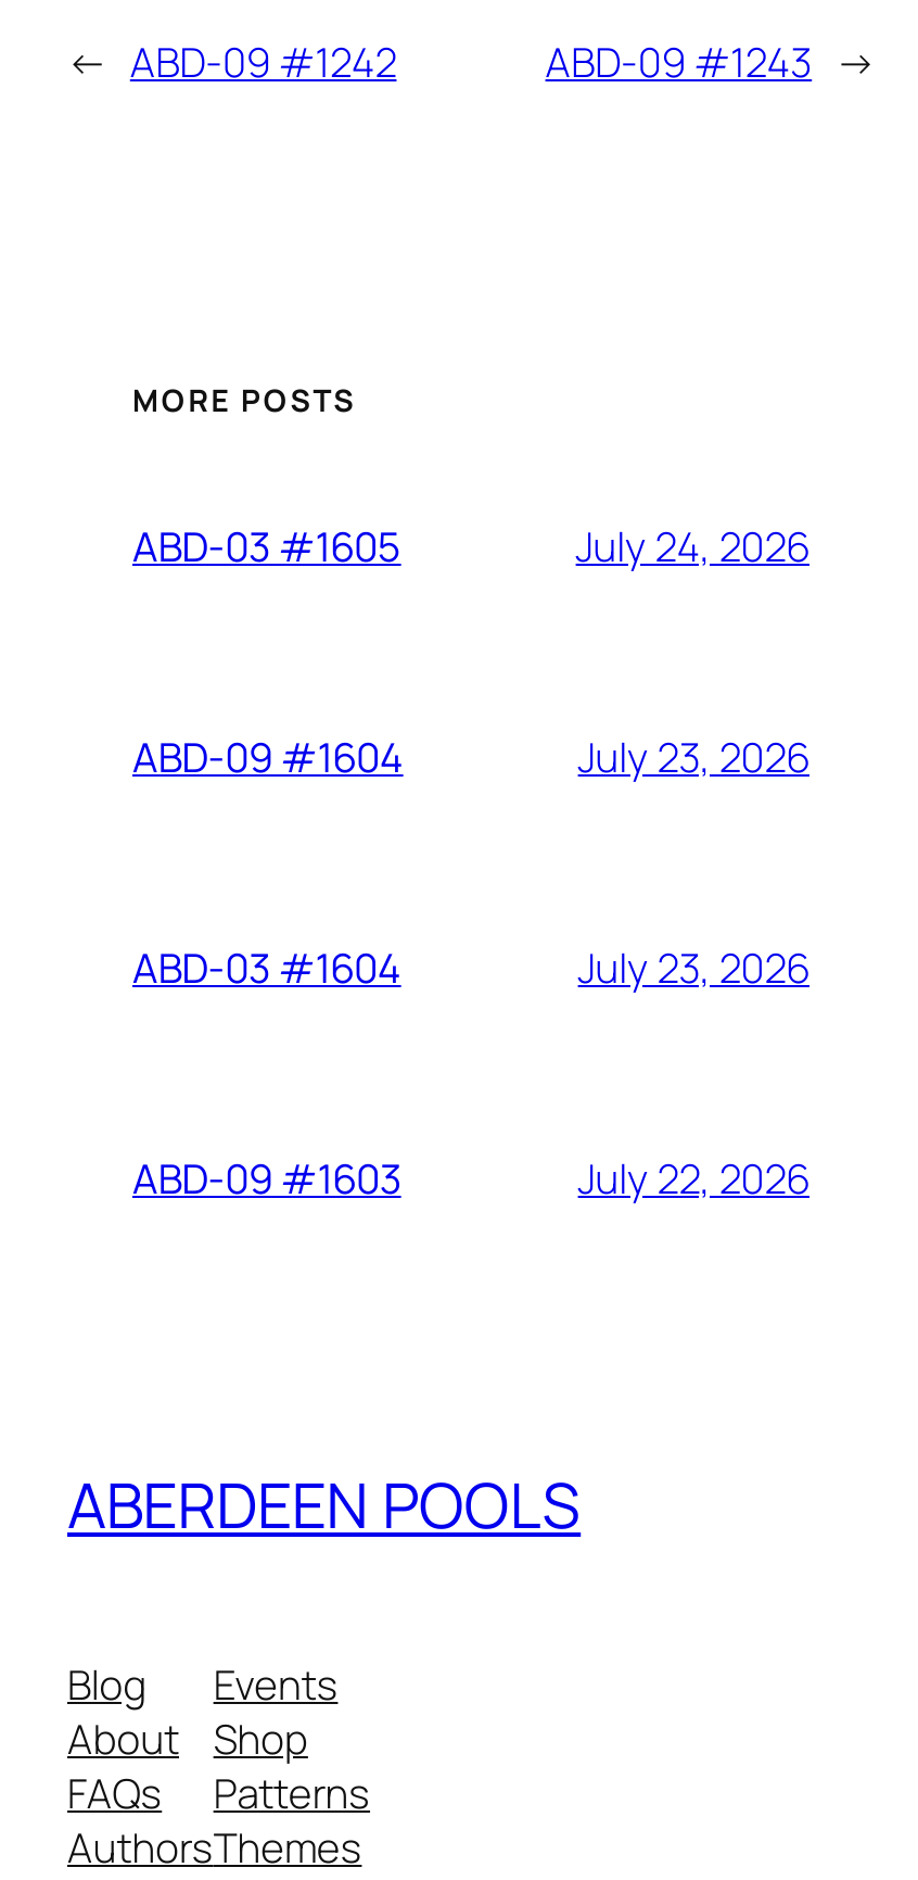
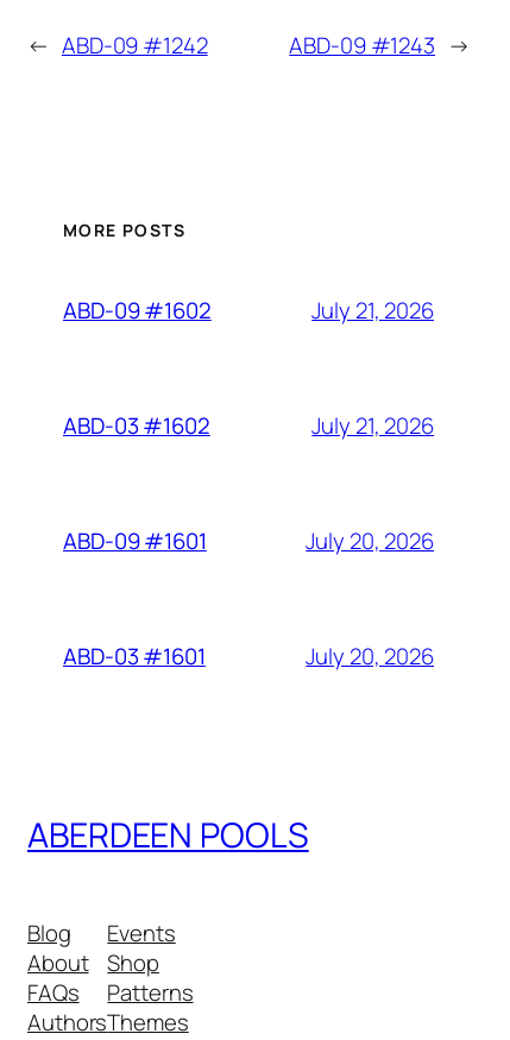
- ABD-03 #1605
- July 24, 2026
+ ABD-09 #1602
+ July 21, 2026

- ABD-09 #1604
- July 23, 2026
+ ABD-03 #1602
+ July 21, 2026

- ABD-03 #1604
- July 23, 2026
+ ABD-09 #1601
+ July 20, 2026

- ABD-09 #1603
- July 22, 2026
+ ABD-03 #1601
+ July 20, 2026
